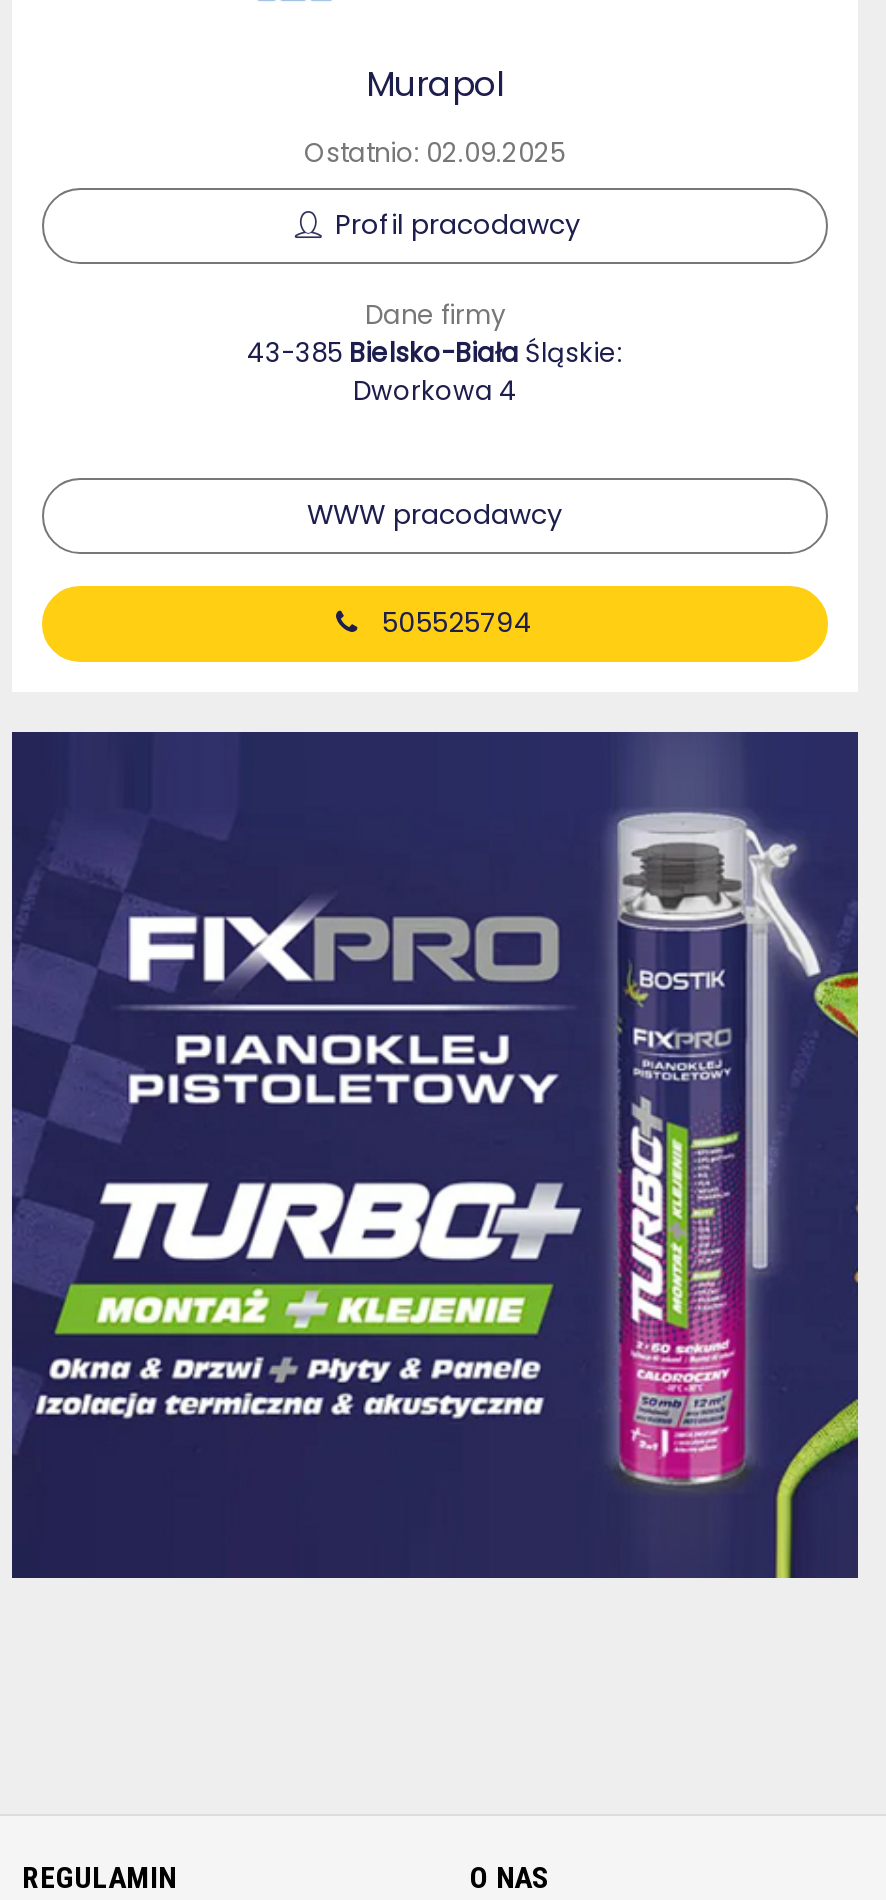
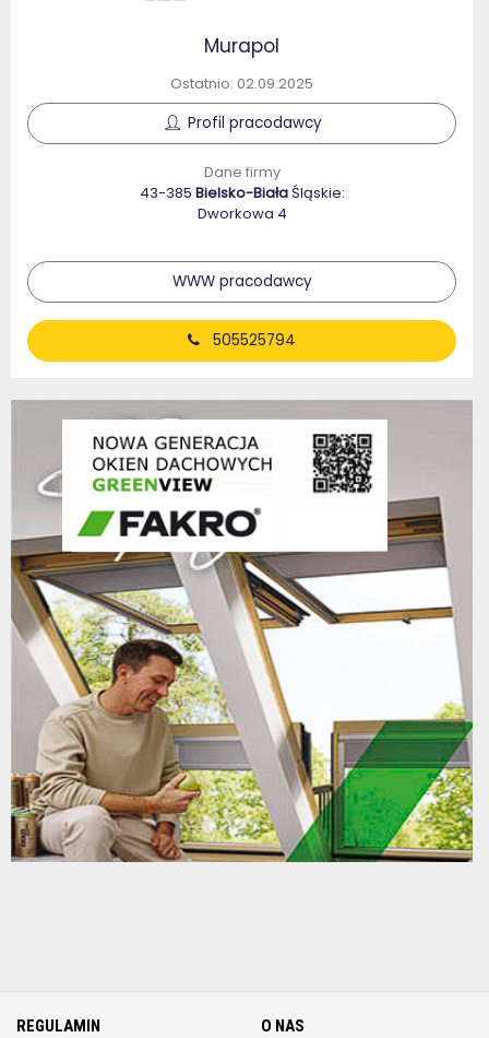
- [image]
+ [image]
